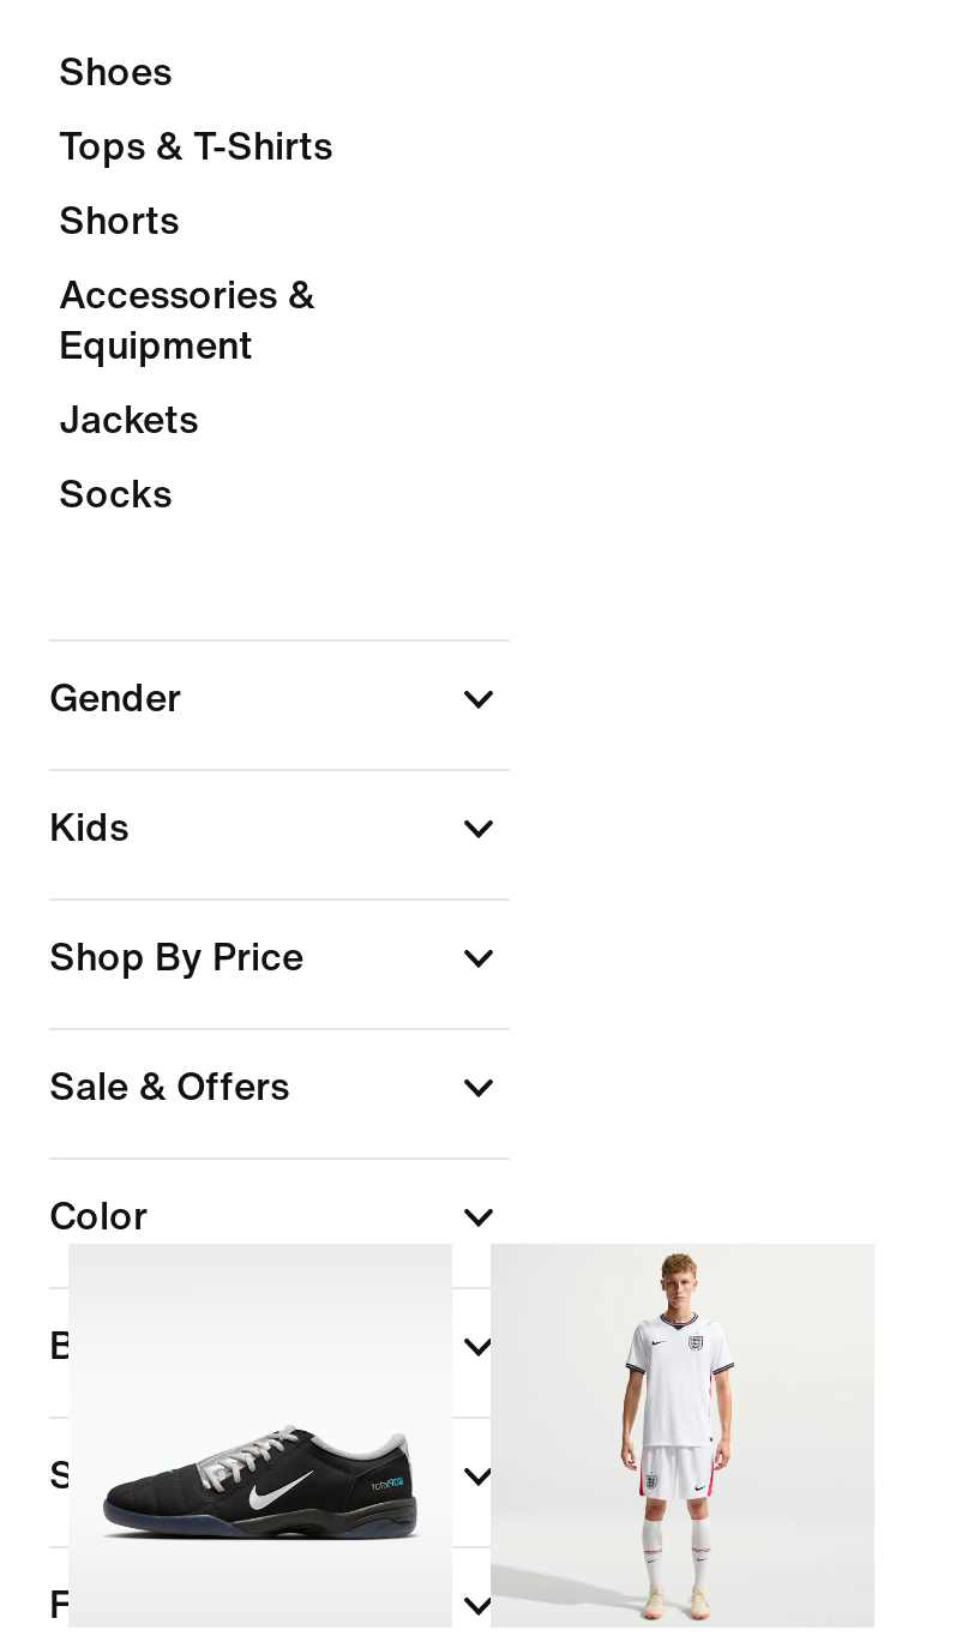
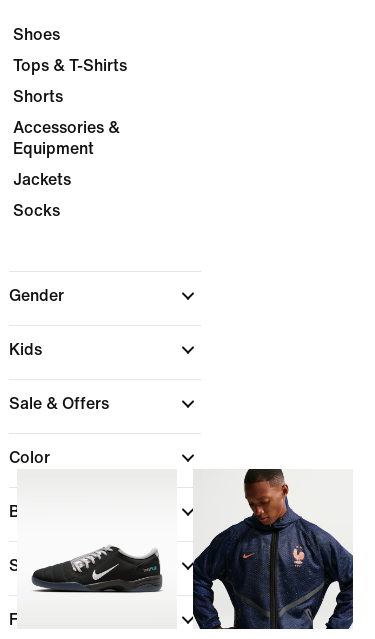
- Shop By Price

- [image]
+ [image]
